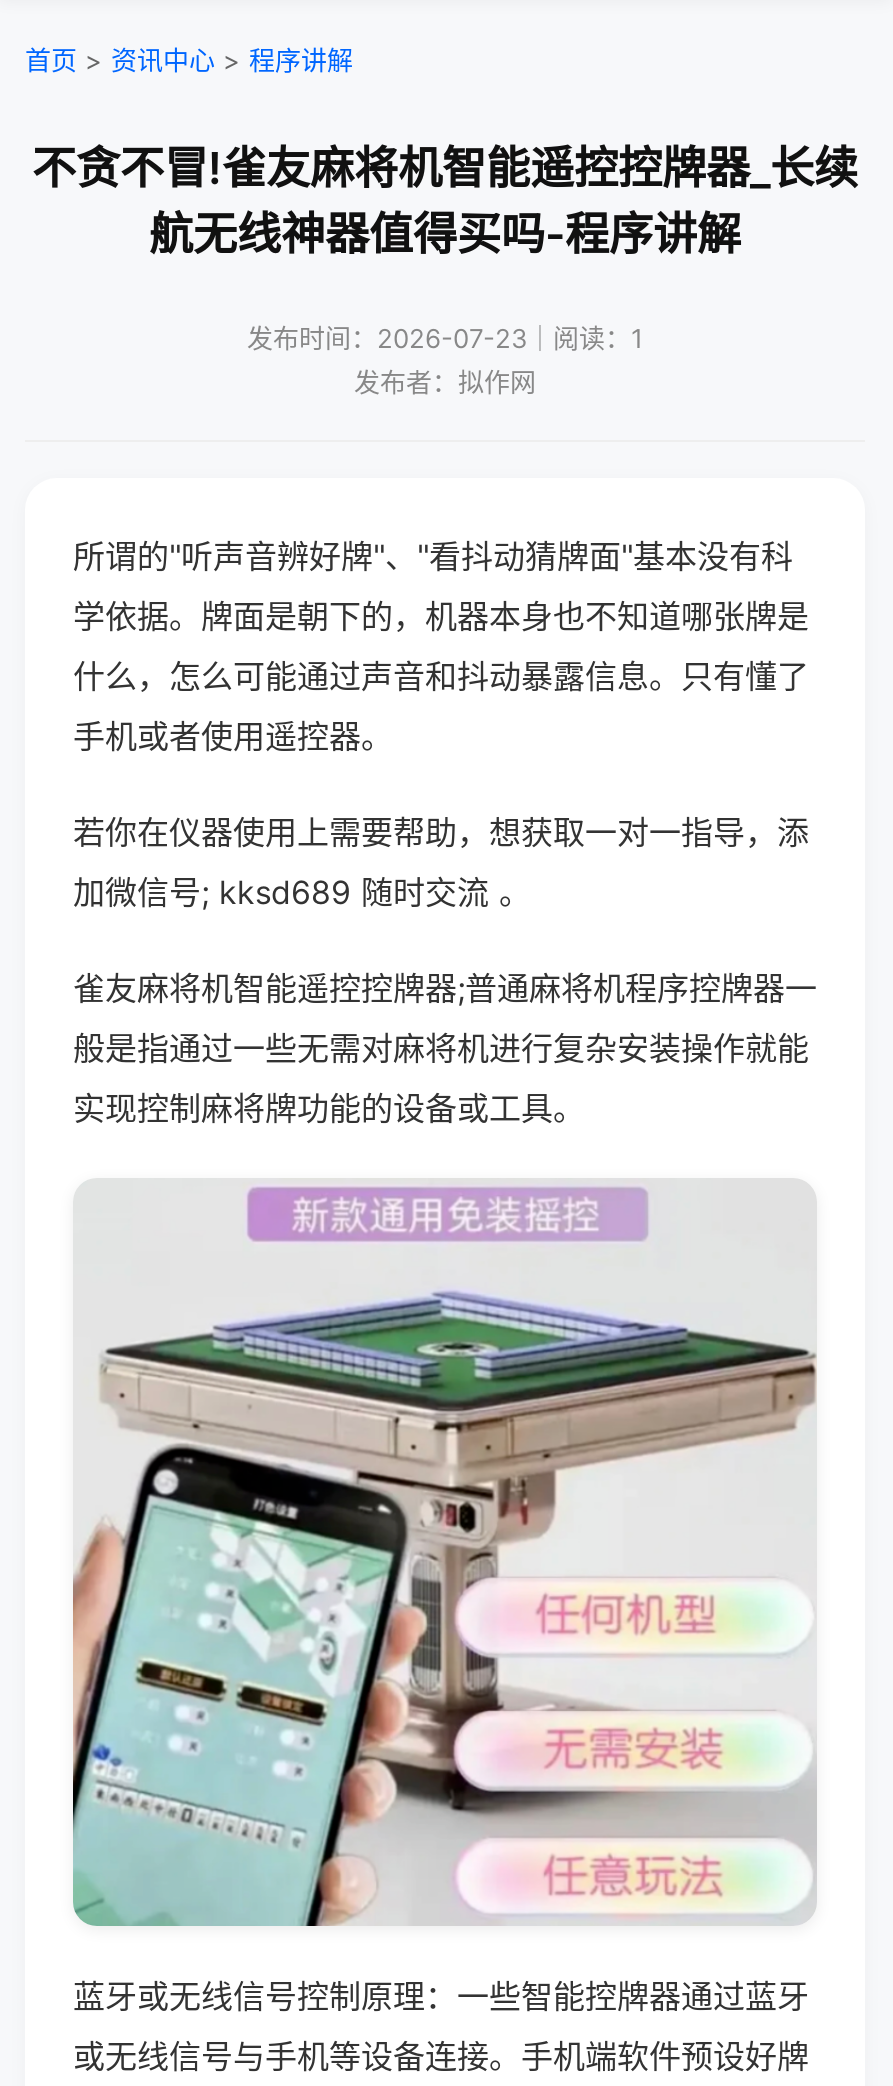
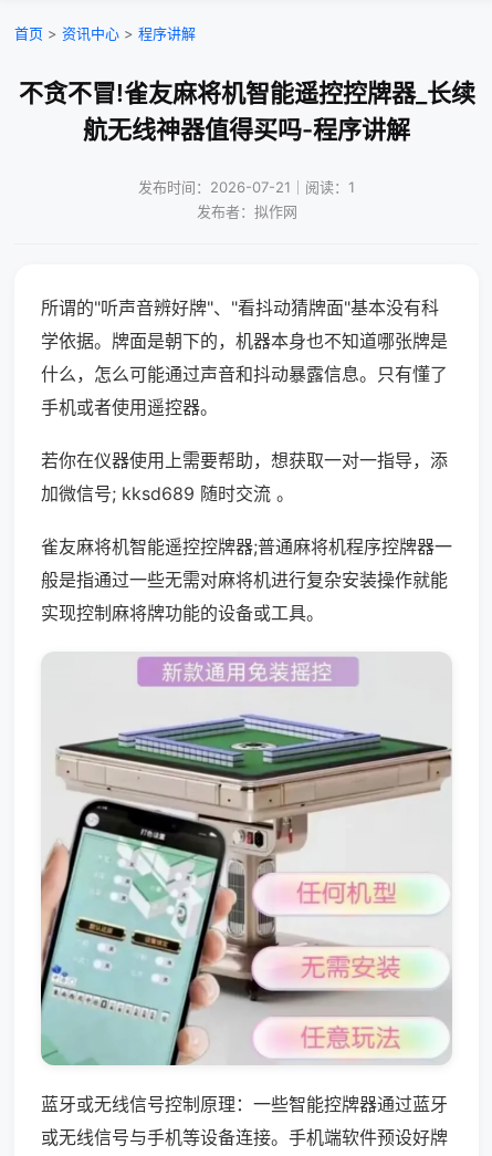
- 发布时间：2026-07-23｜阅读：1
+ 发布时间：2026-07-21｜阅读：1
